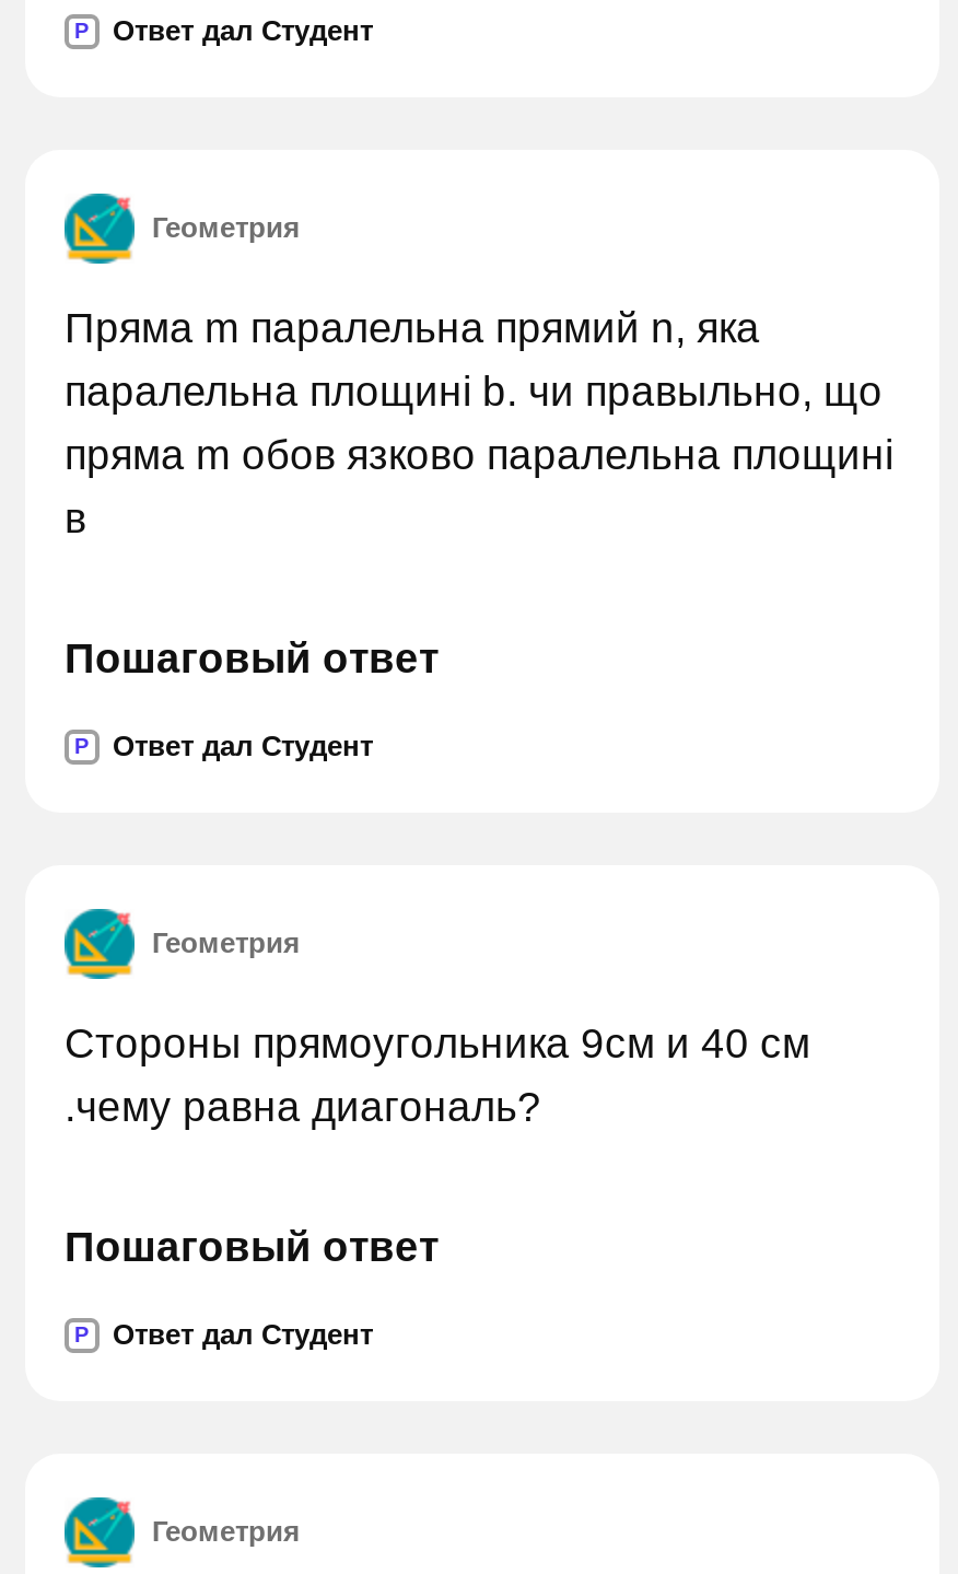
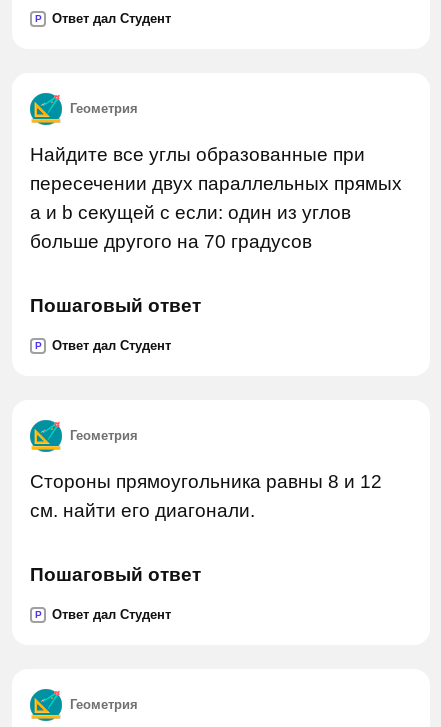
- Пряма m паралельна прямий n, яка
- паралельна площинi b. чи правыльно, що
- пряма m обов язково паралельна площинi
- в
+ Найдите все углы образованные при
+ пересечении двух параллельных прямых
+ a и b секущей c если: один из углов
+ больше другого на 70 градусов

- Стороны прямоугольника 9см и 40 см
- .чему равна диагональ?
+ Стороны прямоугольника равны 8 и 12
+ см. найти его диагонали.
